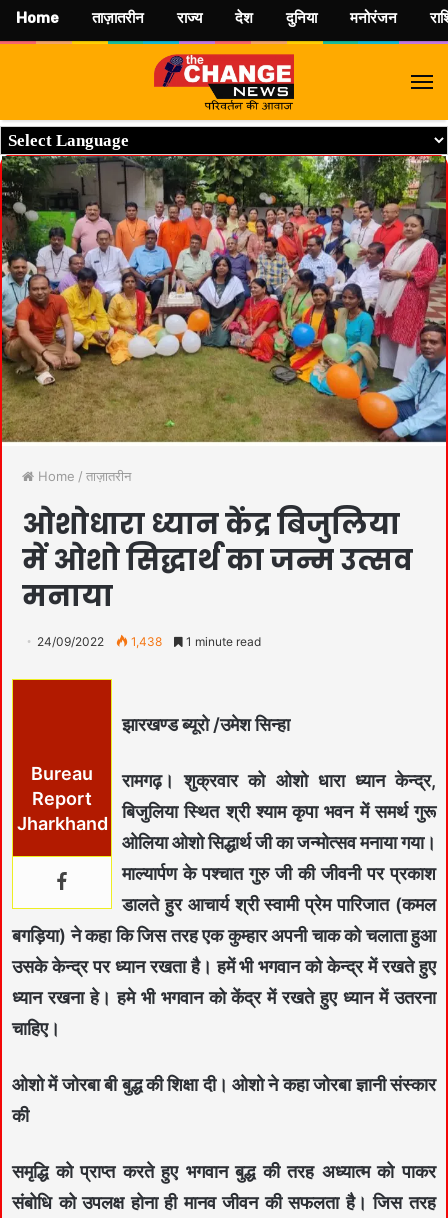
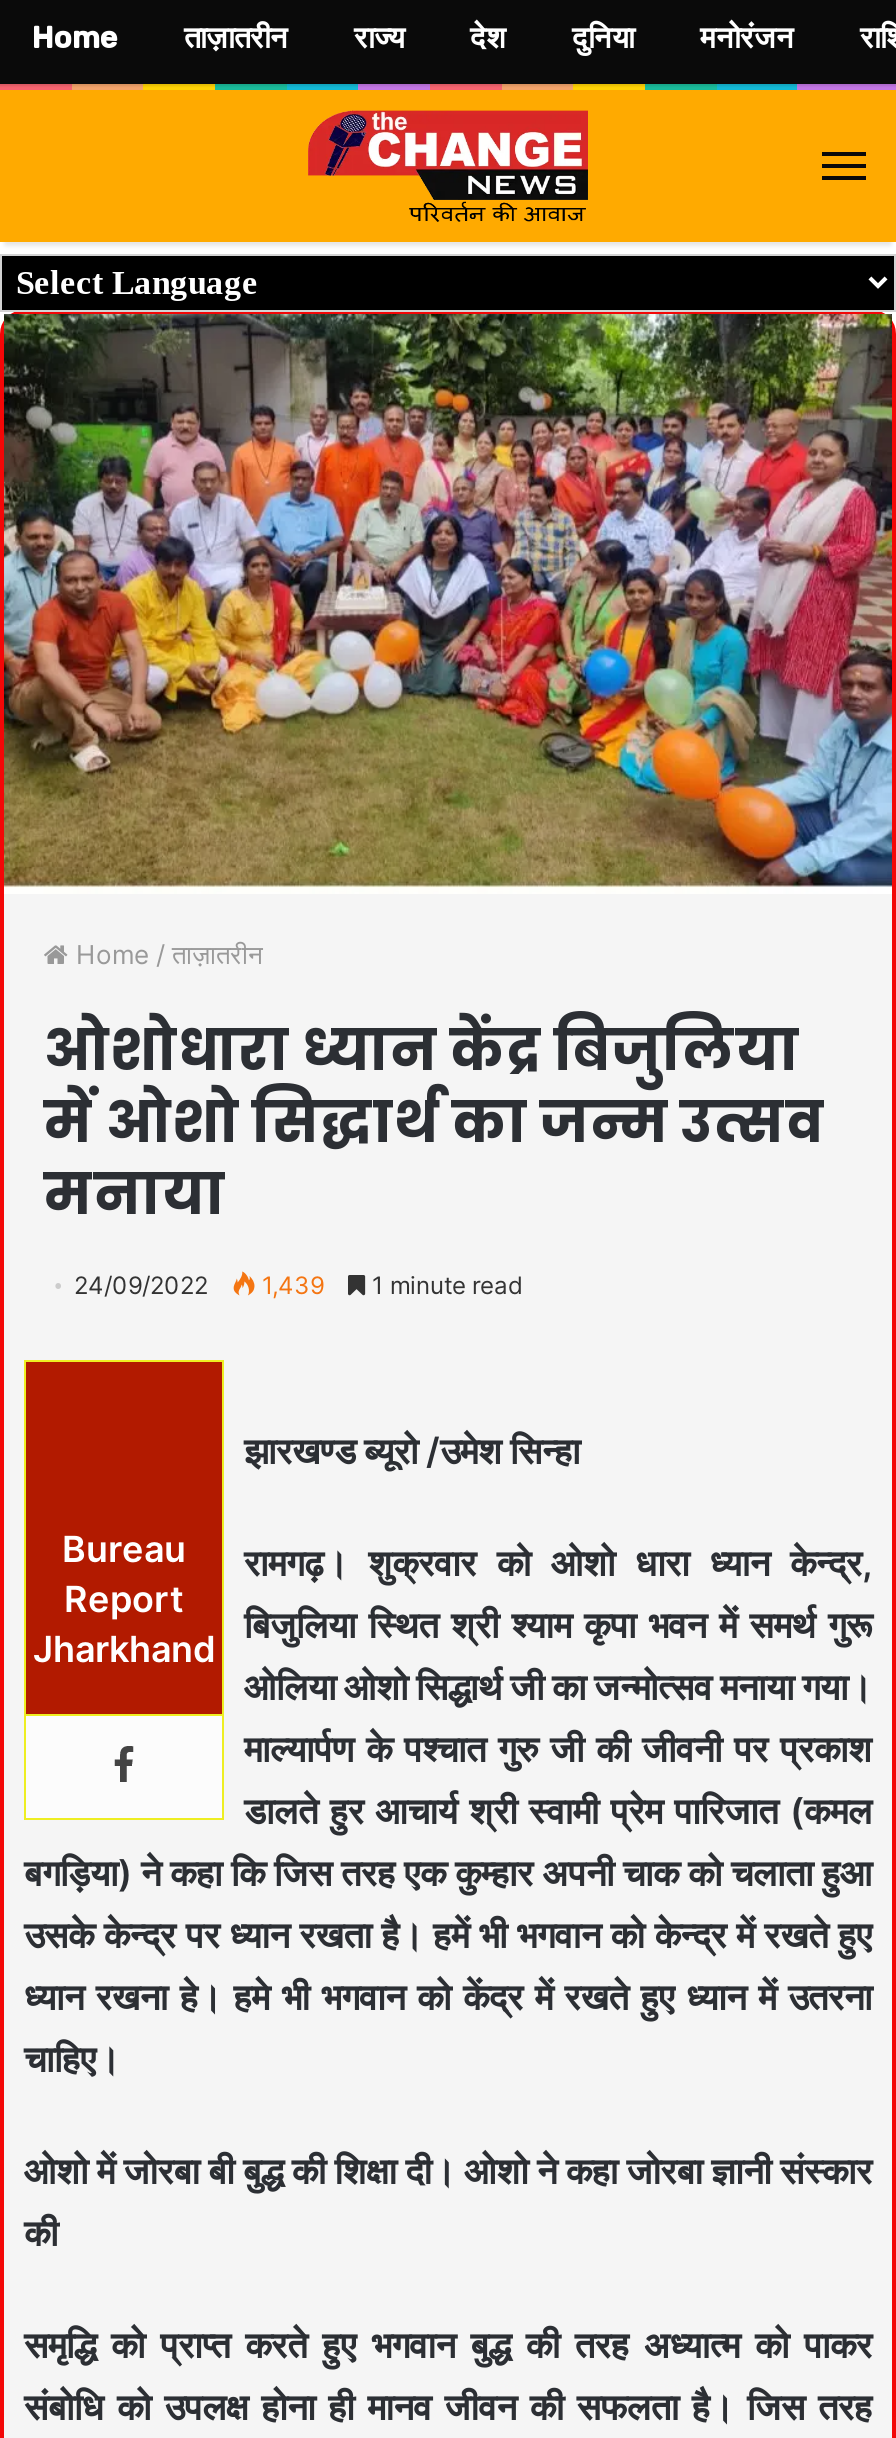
- 24/09/2022 1,438 1 minute read
+ 24/09/2022 1,439 1 minute read
